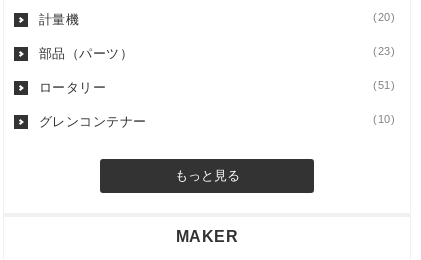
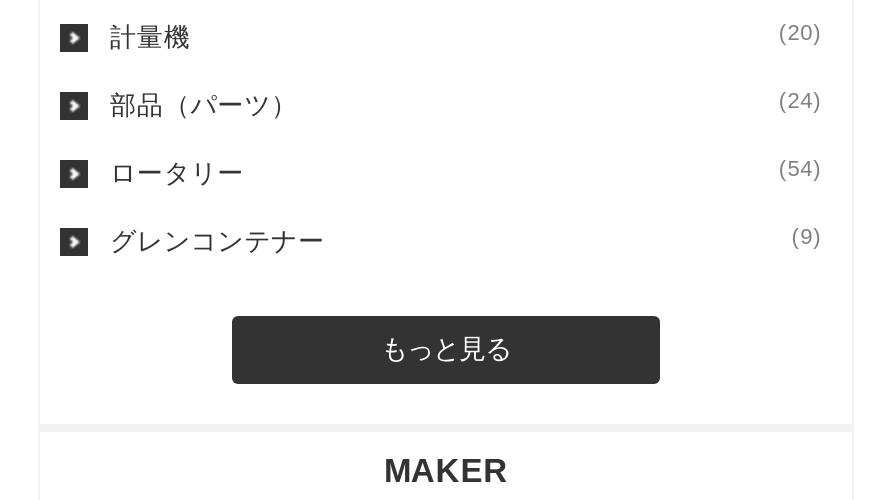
- (23)
+ (24)

- (51)
+ (54)

- (10)
+ (9)
